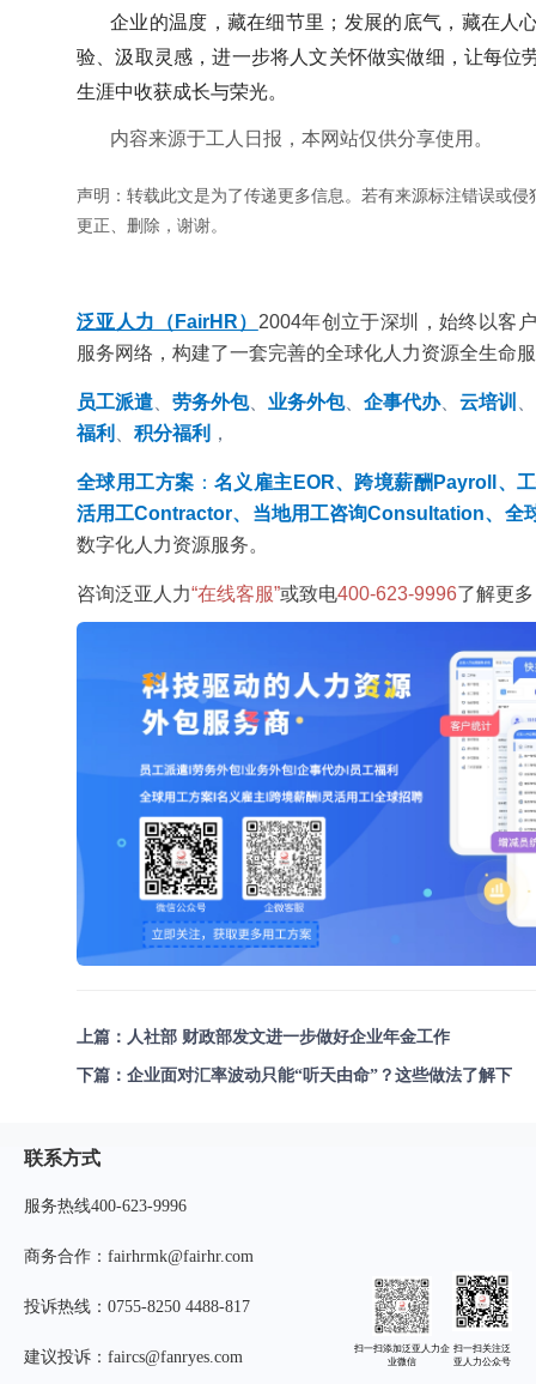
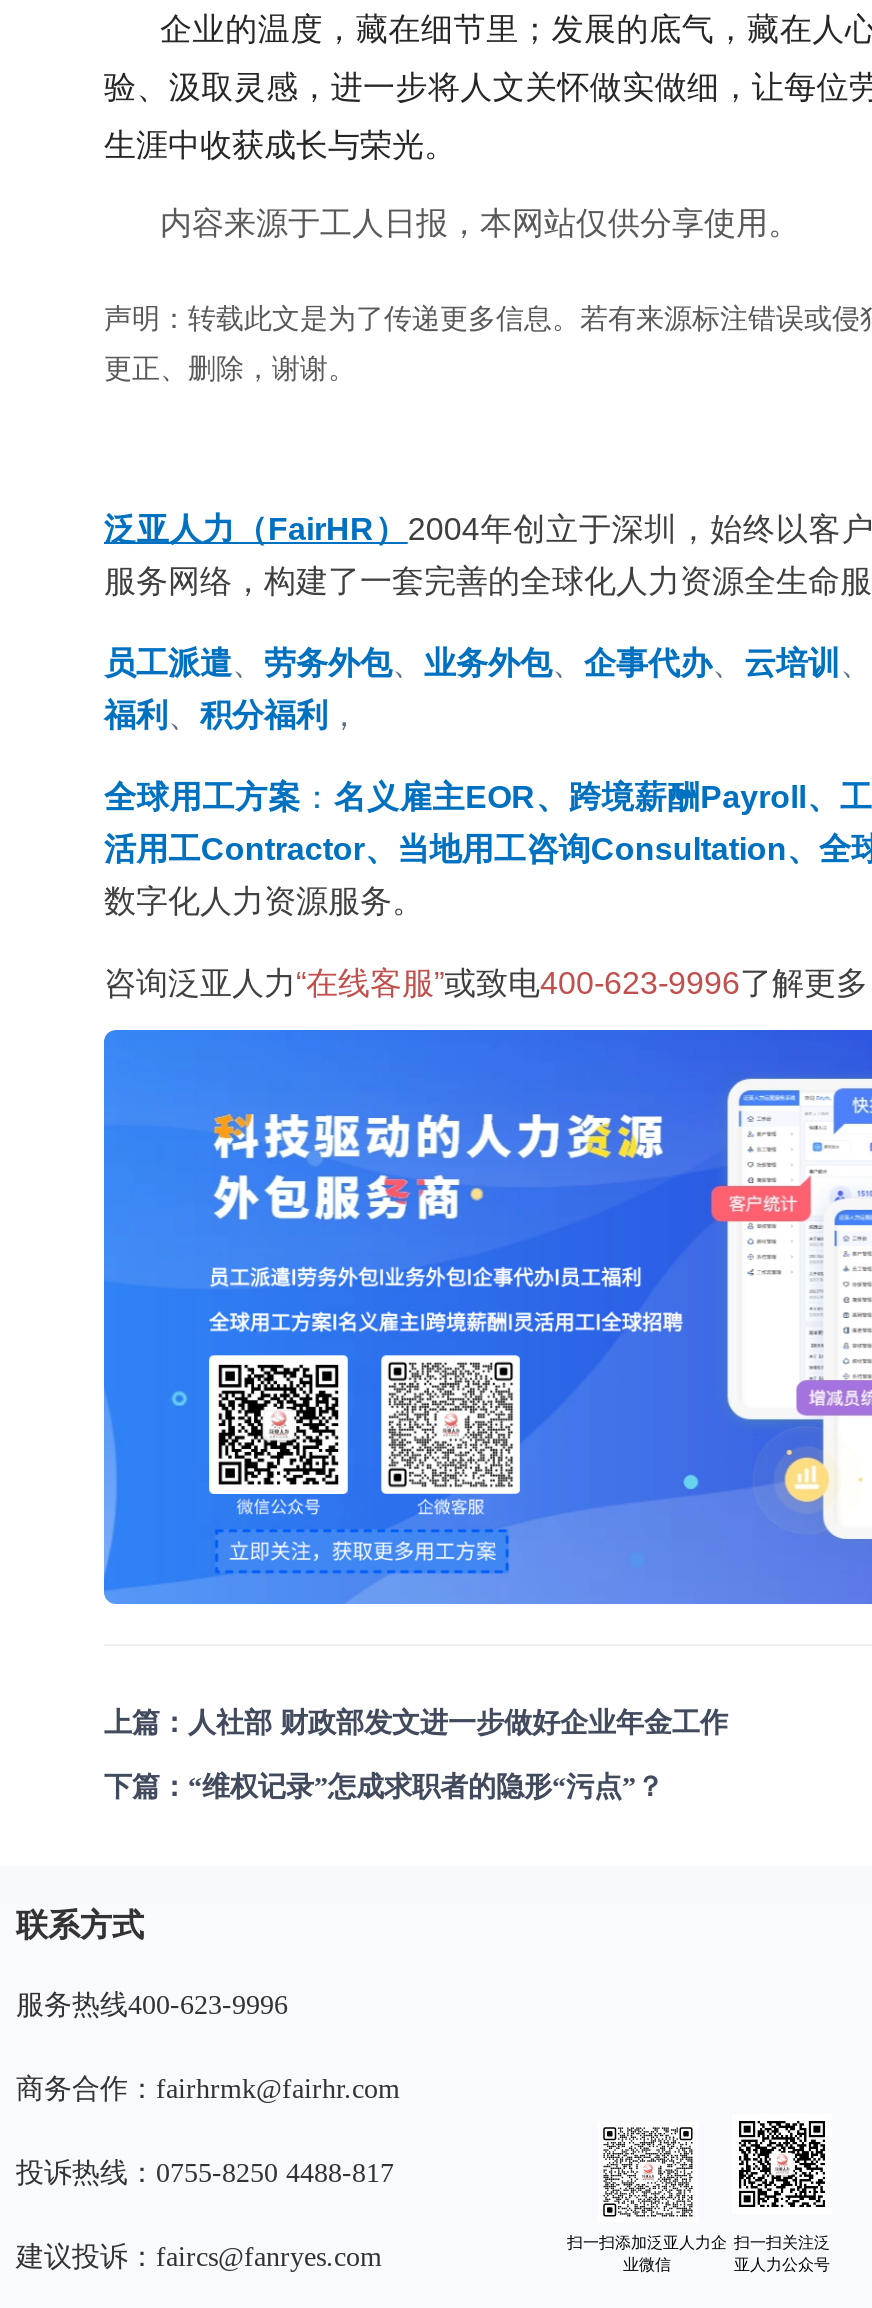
- 下篇：企业面对汇率波动只能“听天由命”？这些做法了解下
+ 下篇：“维权记录”怎成求职者的隐形“污点”？
